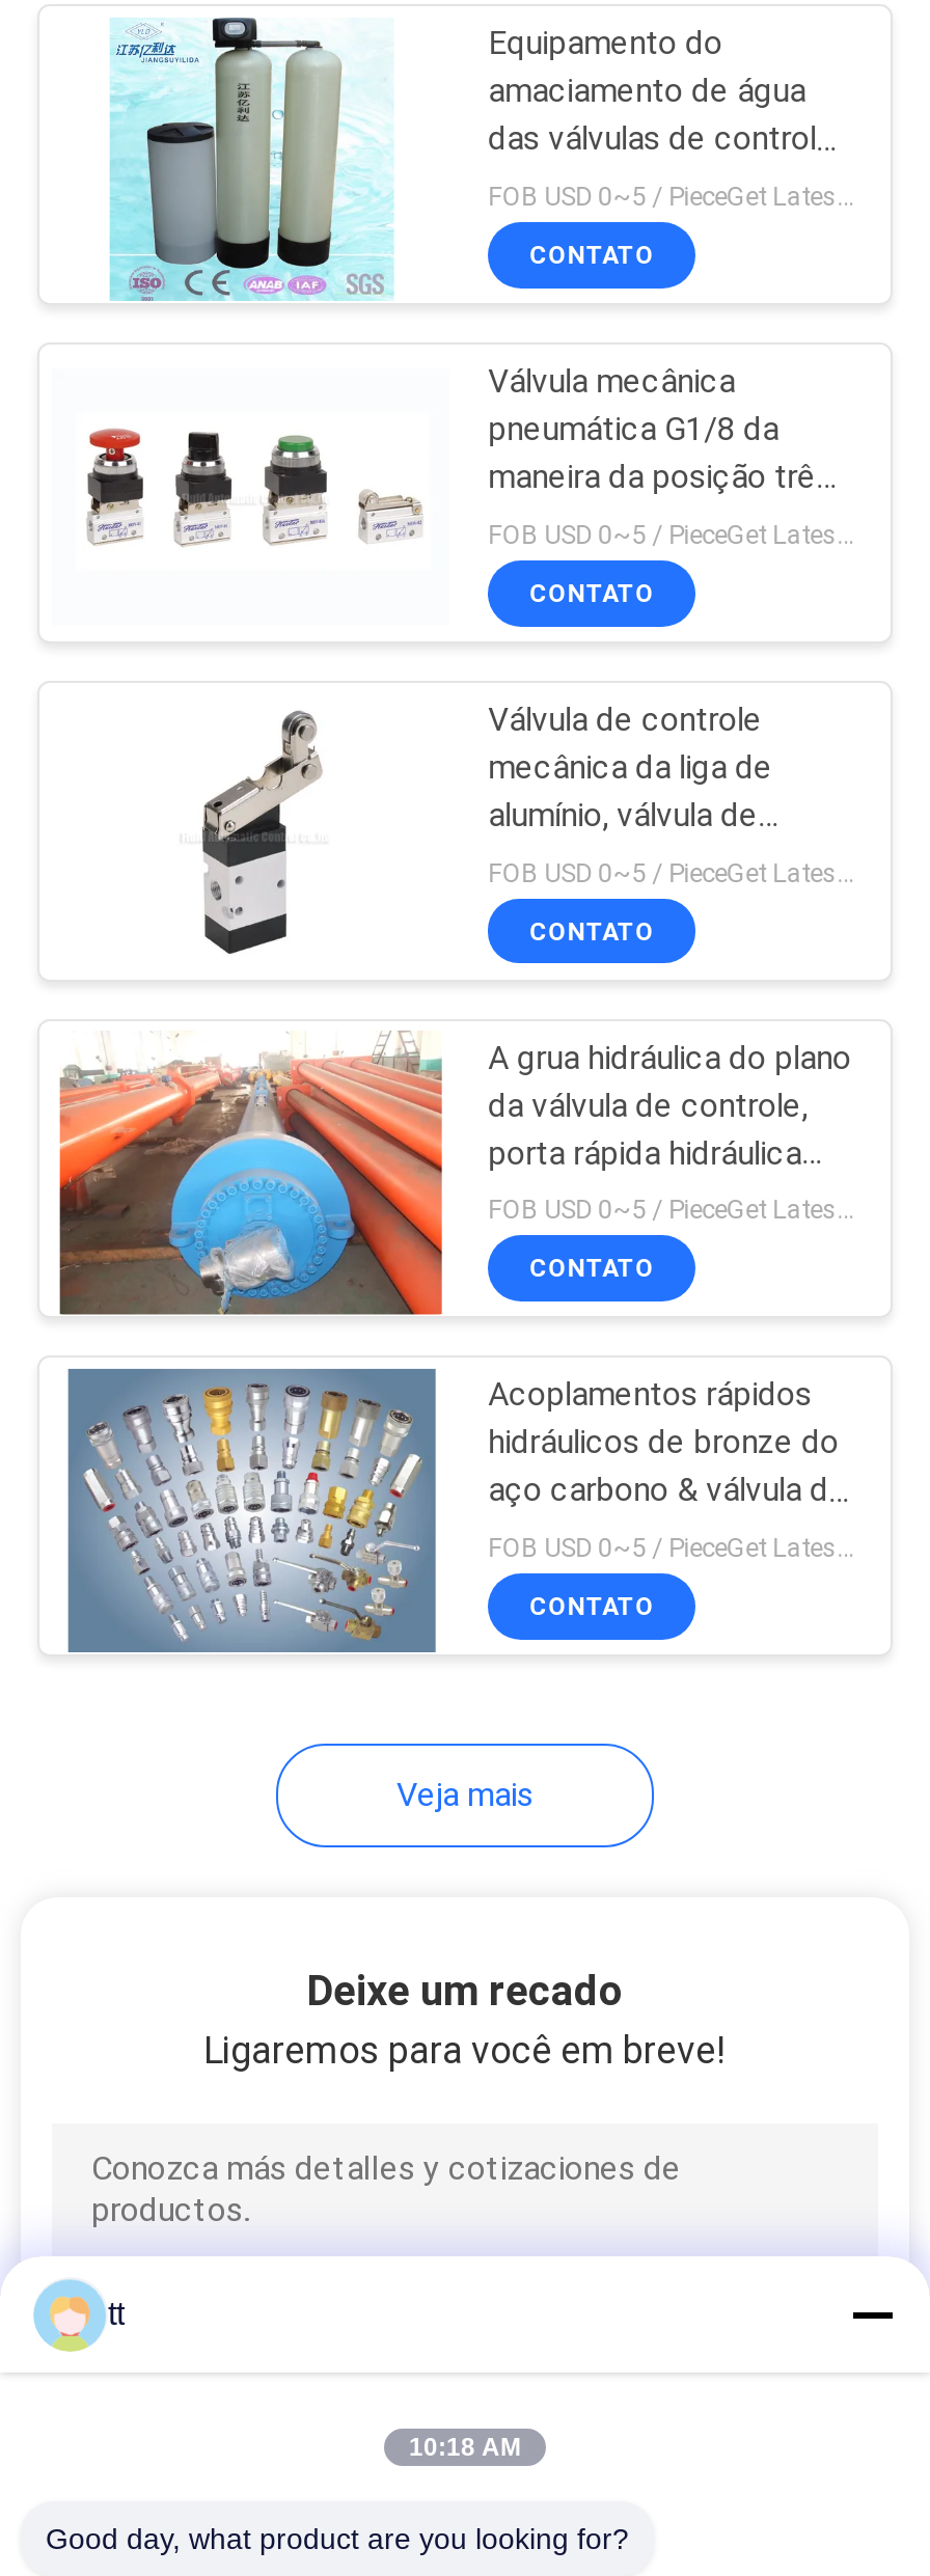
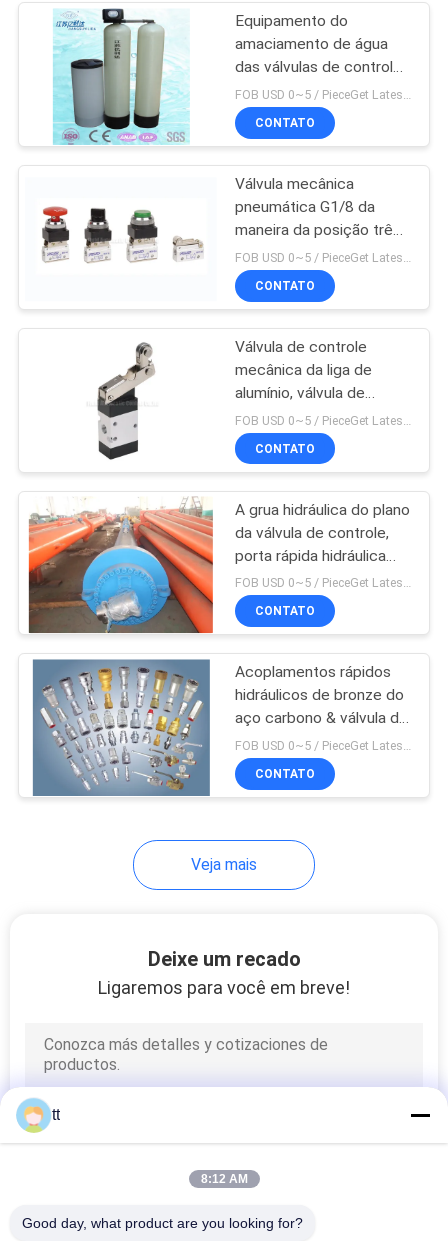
- 10:18 AM
+ 8:12 AM
